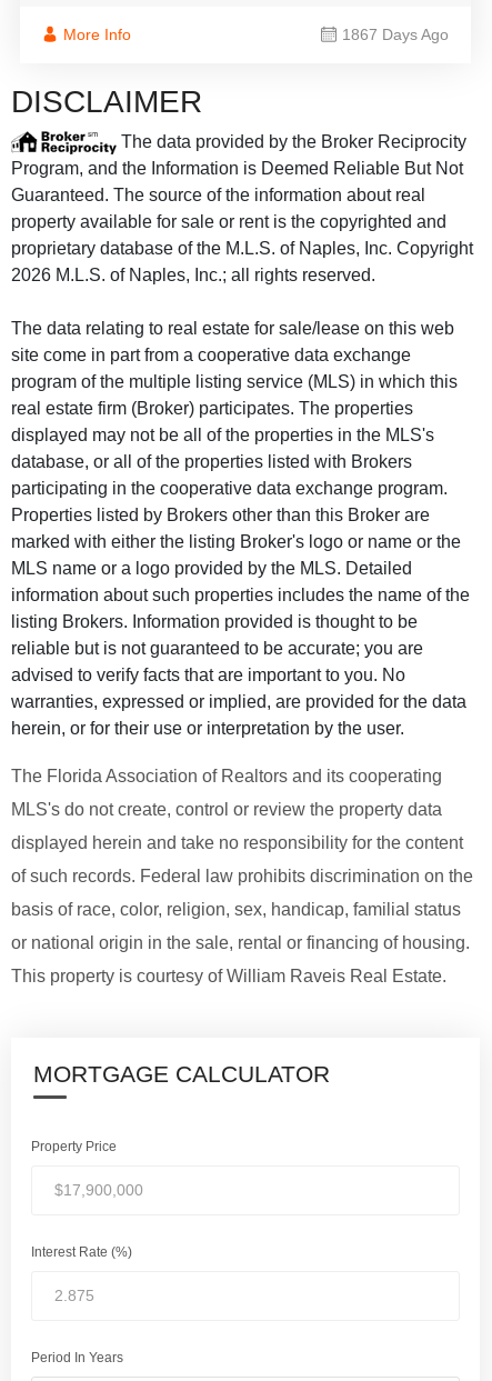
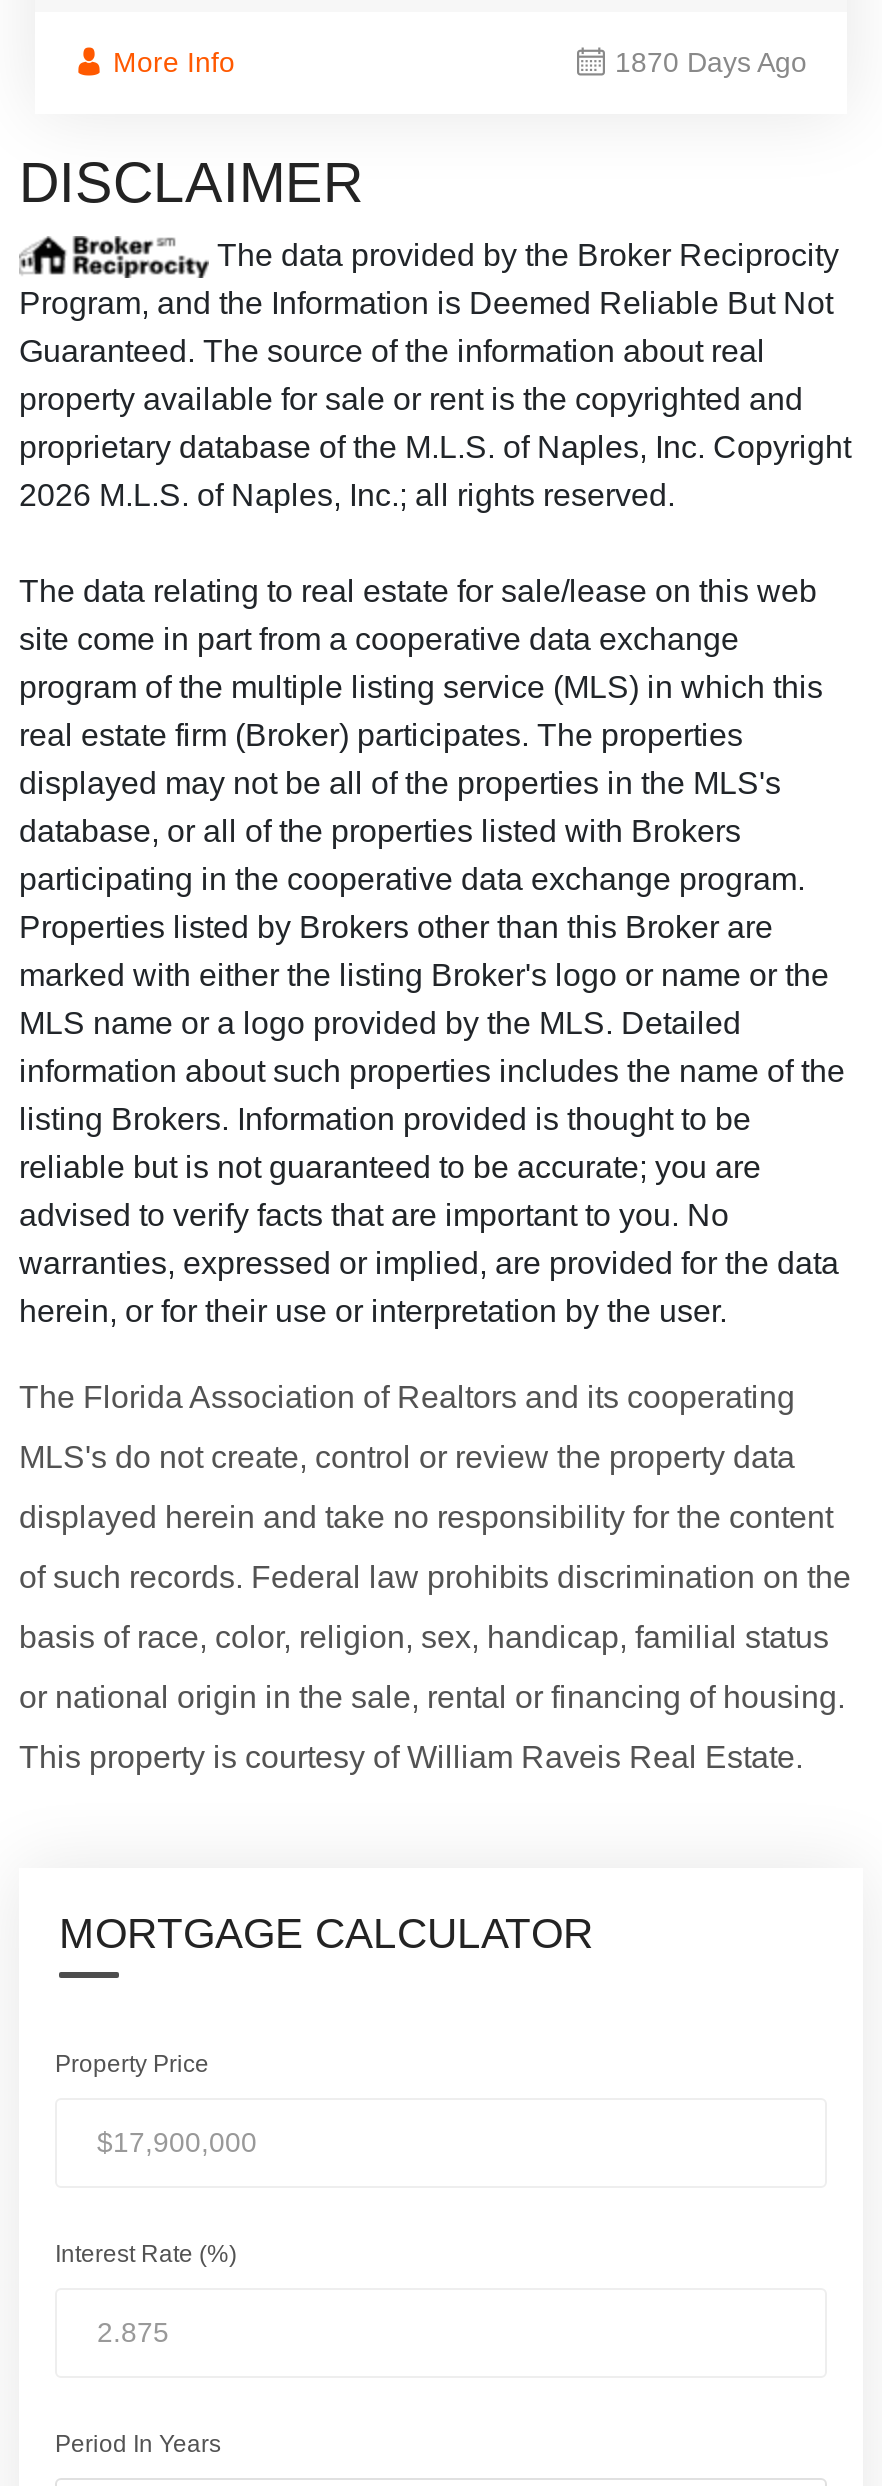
- 1867 Days Ago
+ 1870 Days Ago
